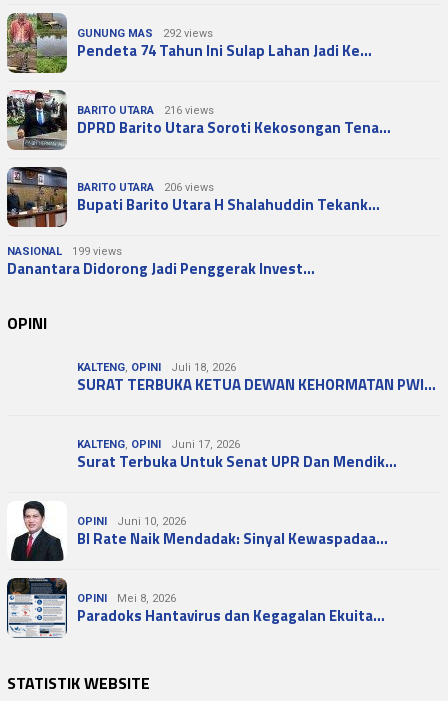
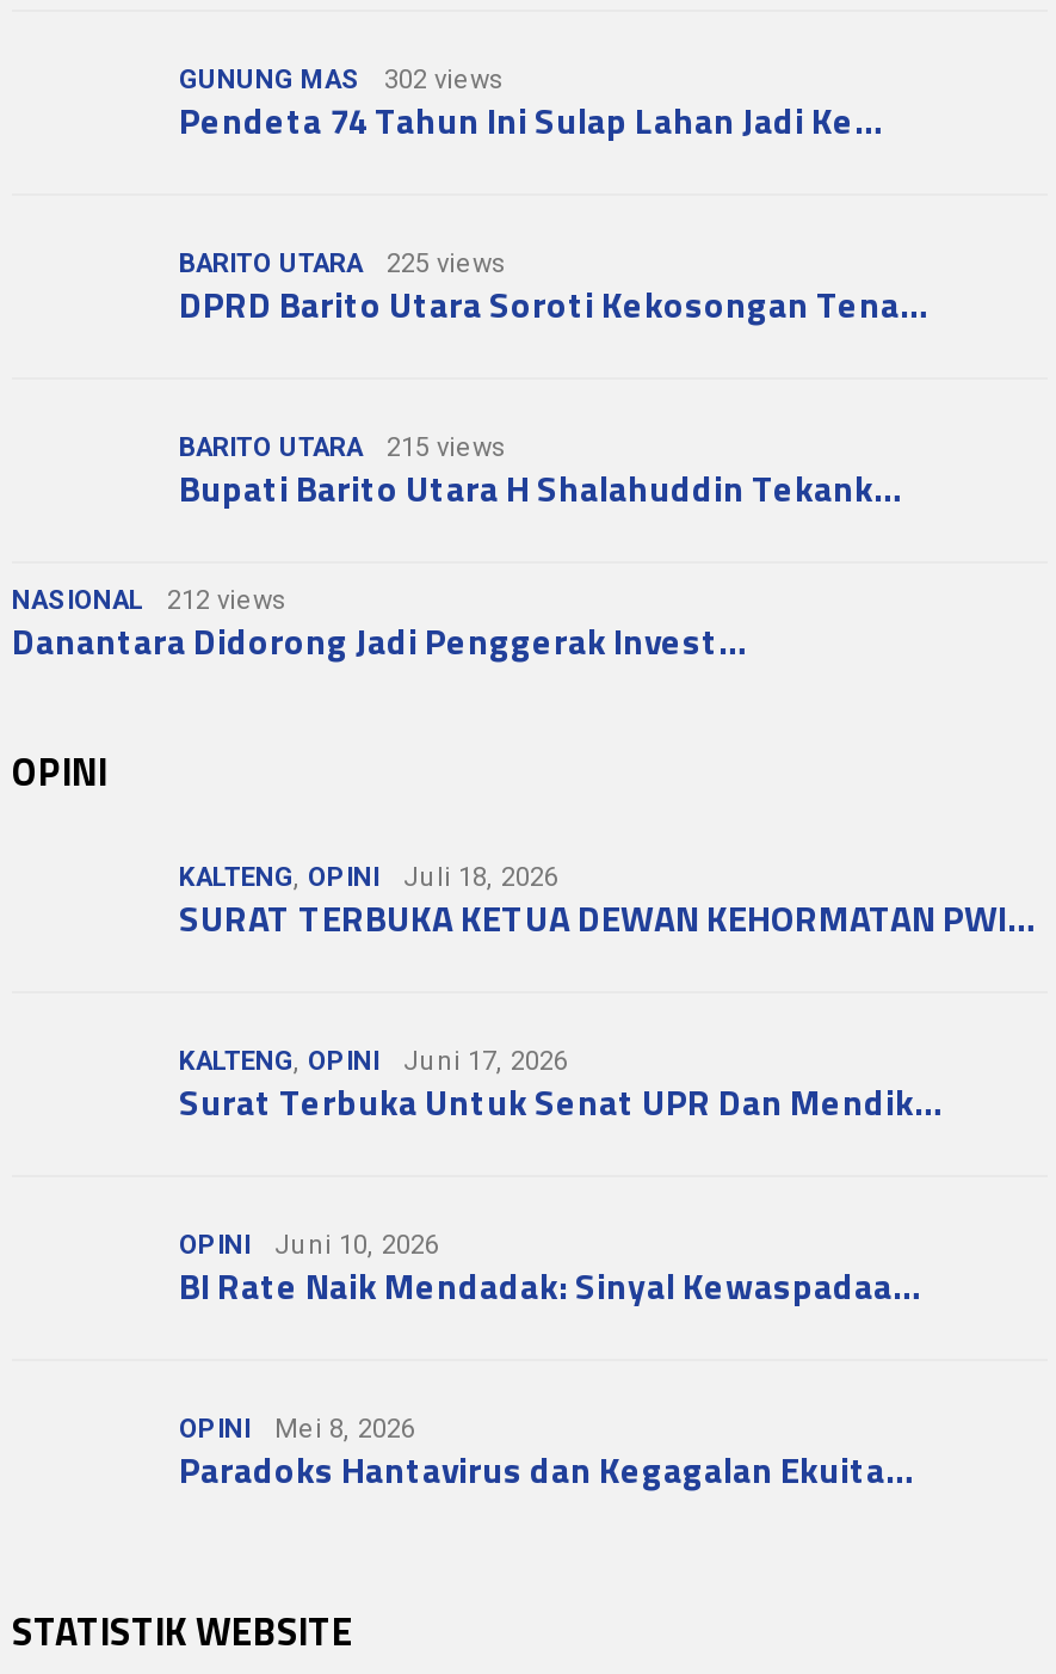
- [image]

- GUNUNG MAS 292 views
+ GUNUNG MAS 302 views

- [image]

- BARITO UTARA 216 views
+ BARITO UTARA 225 views

- [image]

- BARITO UTARA 206 views
+ BARITO UTARA 215 views

- NASIONAL 199 views
+ NASIONAL 212 views

- [image]

- [image]
